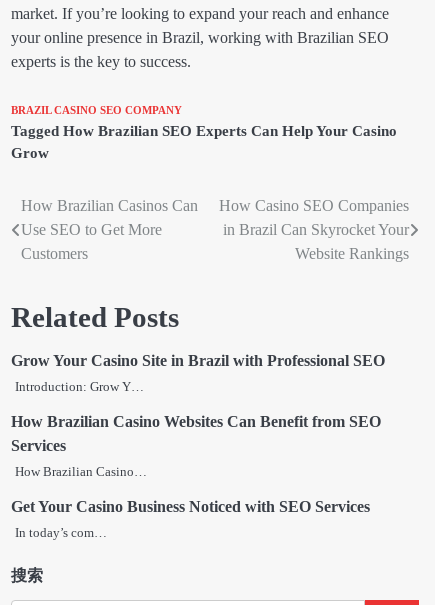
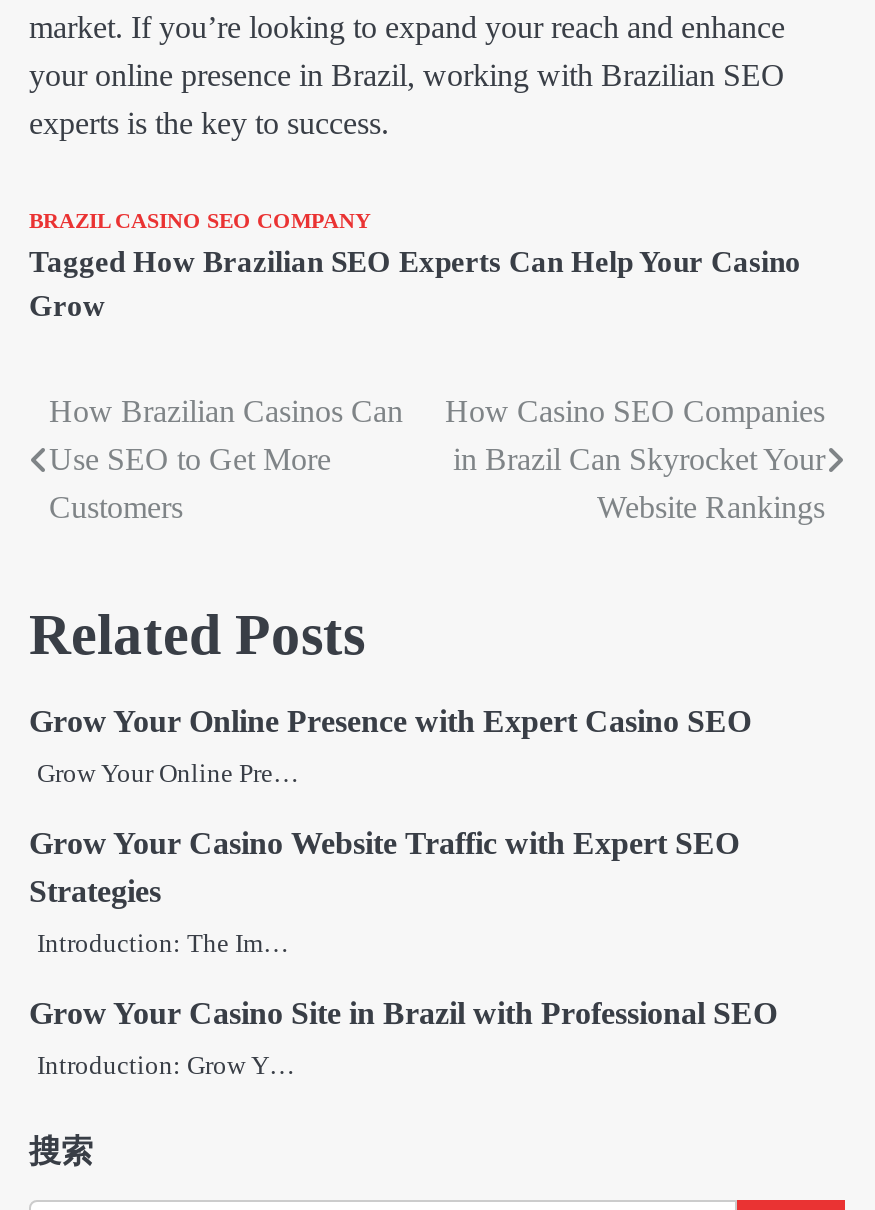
+ Grow Your Online Presence with Expert Casino SEO
+ Grow Your Online Pre…
+ Grow Your Casino Website Traffic with Expert SEO
+ Strategies
+ Introduction: The Im…

moved down: Grow Your Casino Site in Brazil with Professional SEO | Introduction: Grow Y…

- How Brazilian Casino Websites Can Benefit from SEO
- Services
- How Brazilian Casino…
- Get Your Casino Business Noticed with SEO Services
- In today’s com…
